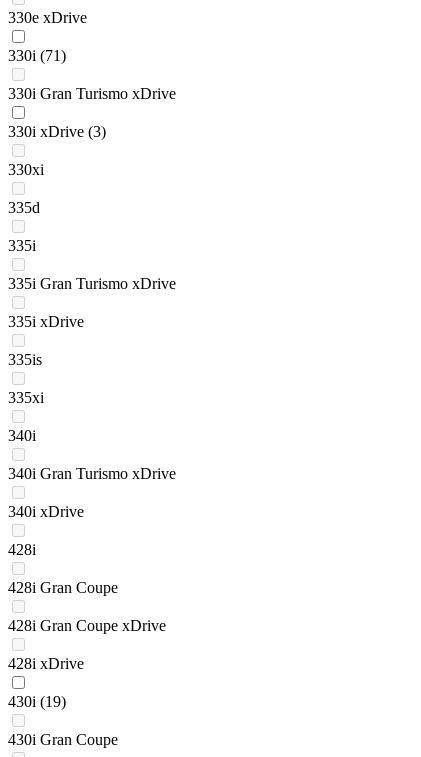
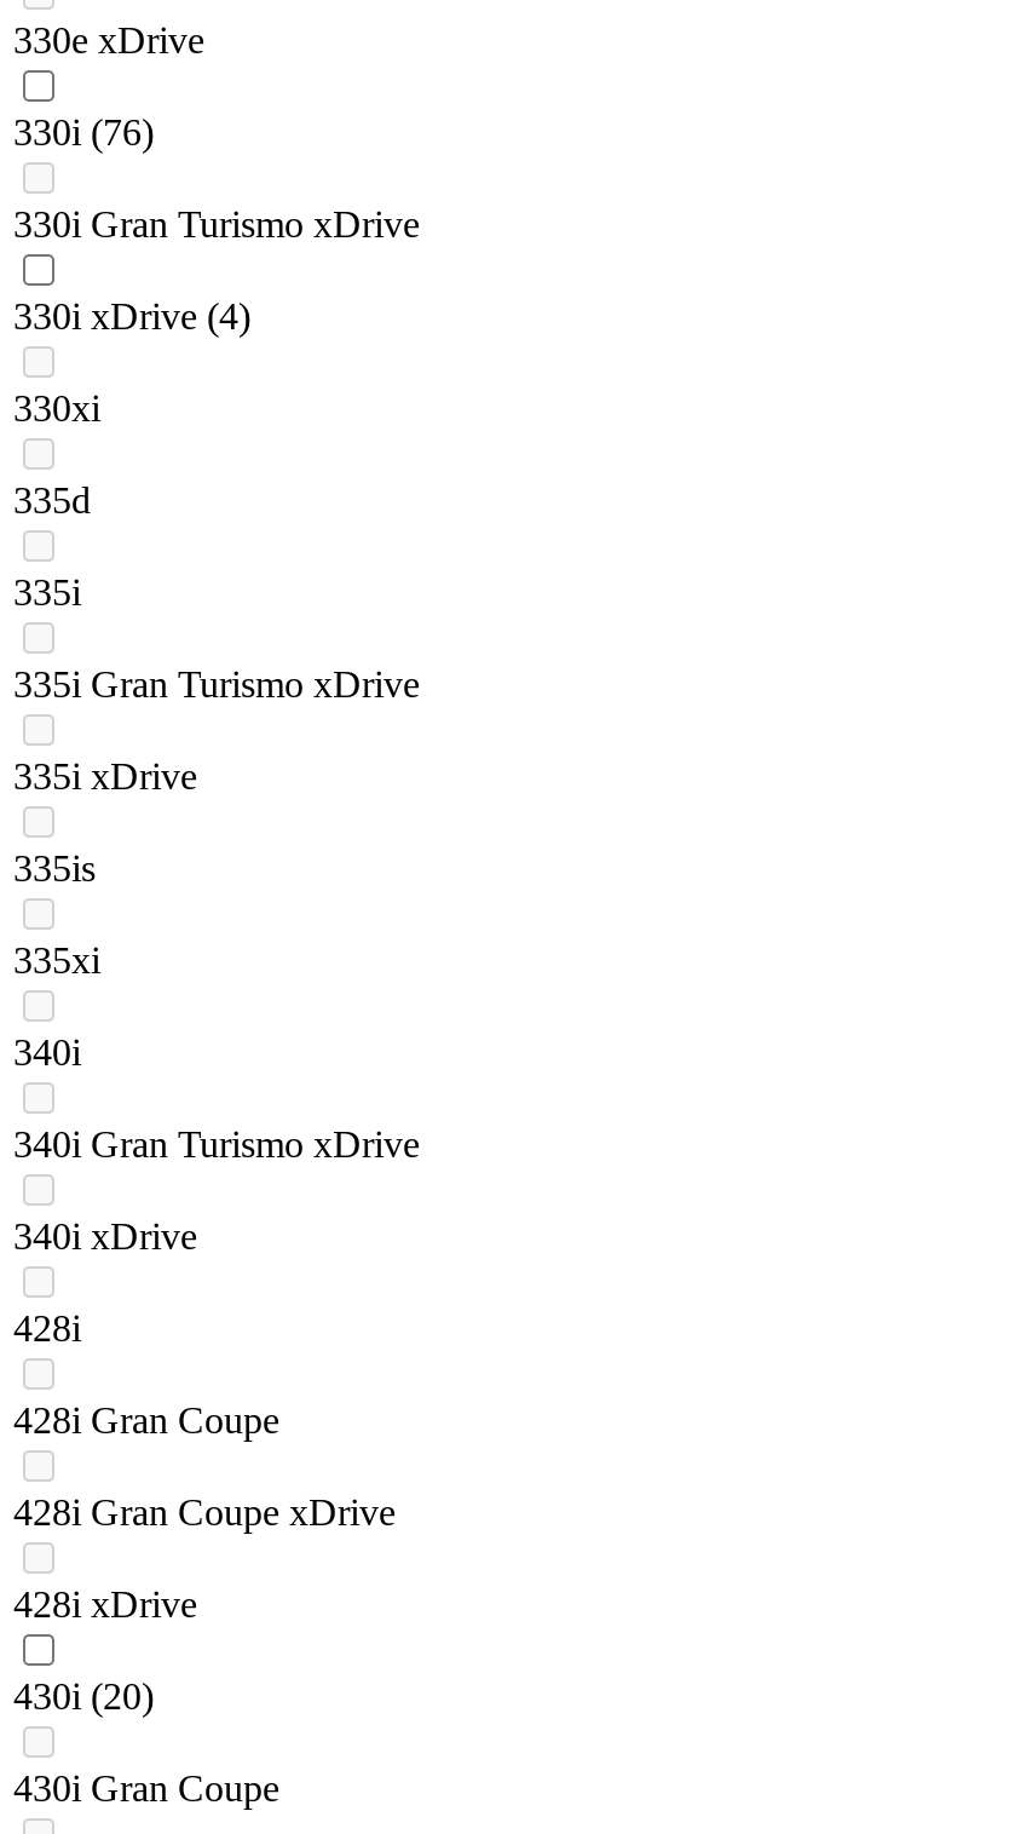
- 330i (71)
+ 330i (76)

- 330i xDrive (3)
+ 330i xDrive (4)

- 430i (19)
+ 430i (20)
